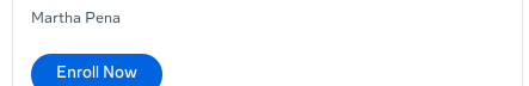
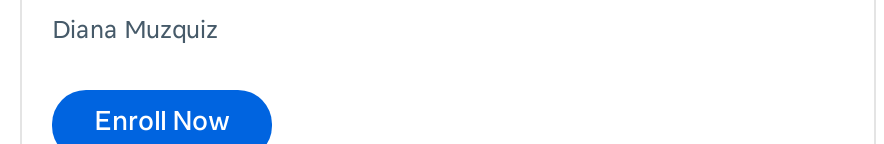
- Martha Pena
+ Diana Muzquiz
